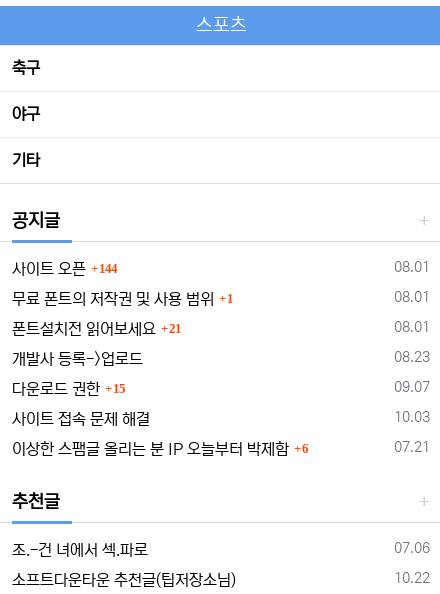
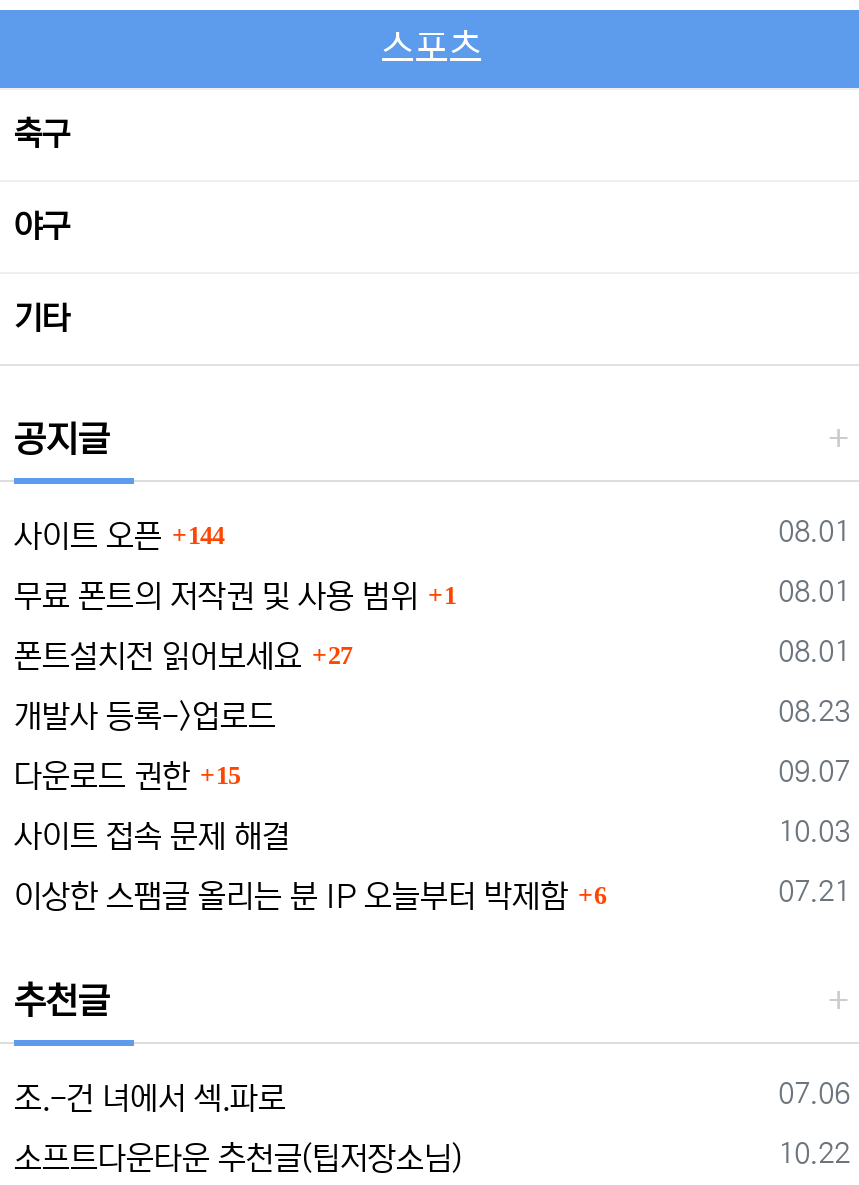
- 폰트설치전 읽어보세요 21
+ 폰트설치전 읽어보세요 27
